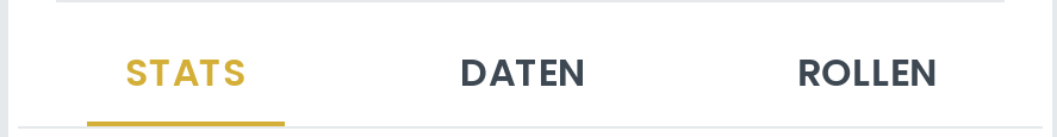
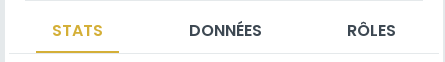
- DATEN
- ROLLEN
+ DONNÉES
+ RÔLES
